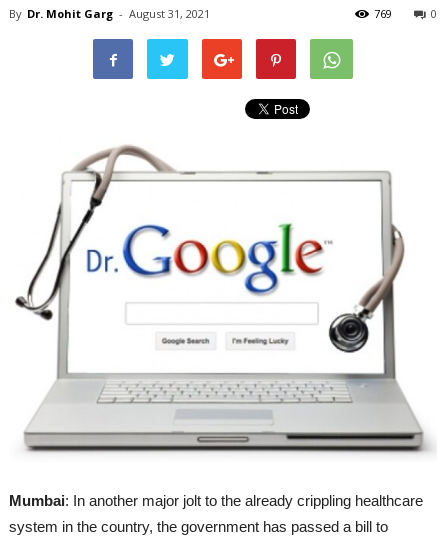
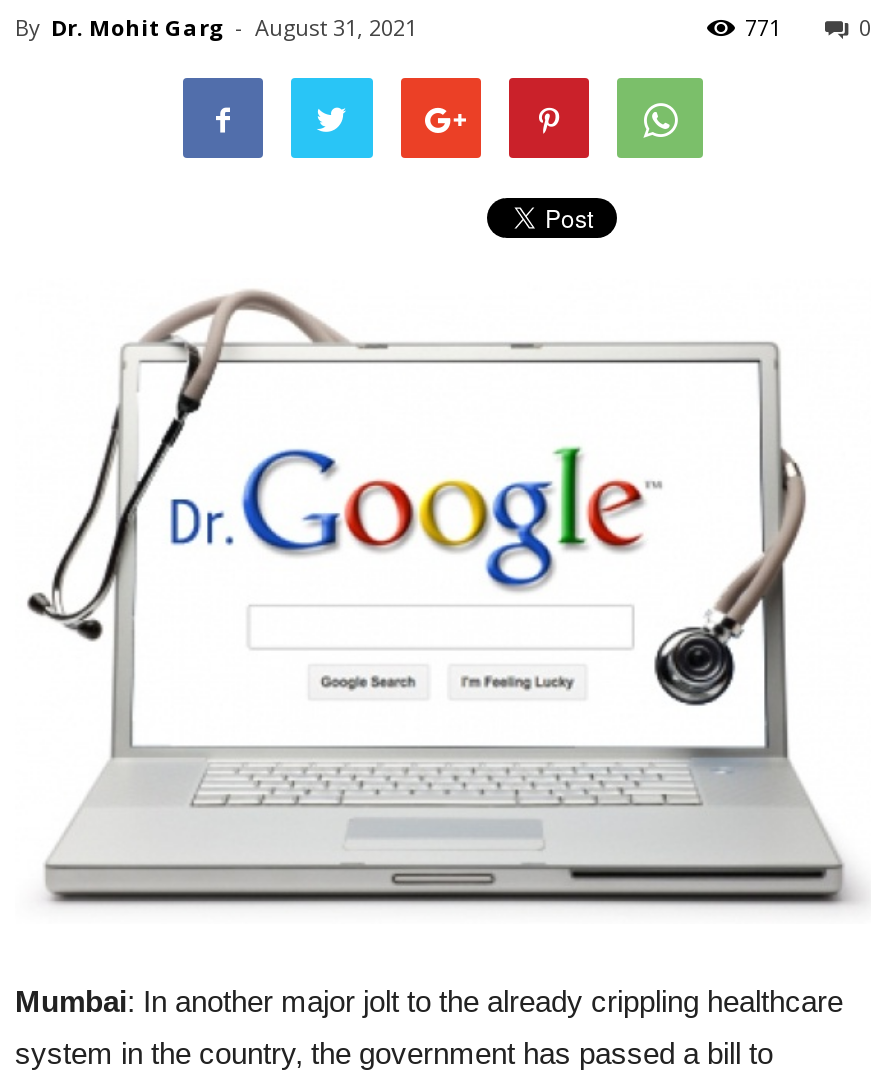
- 769
+ 771
